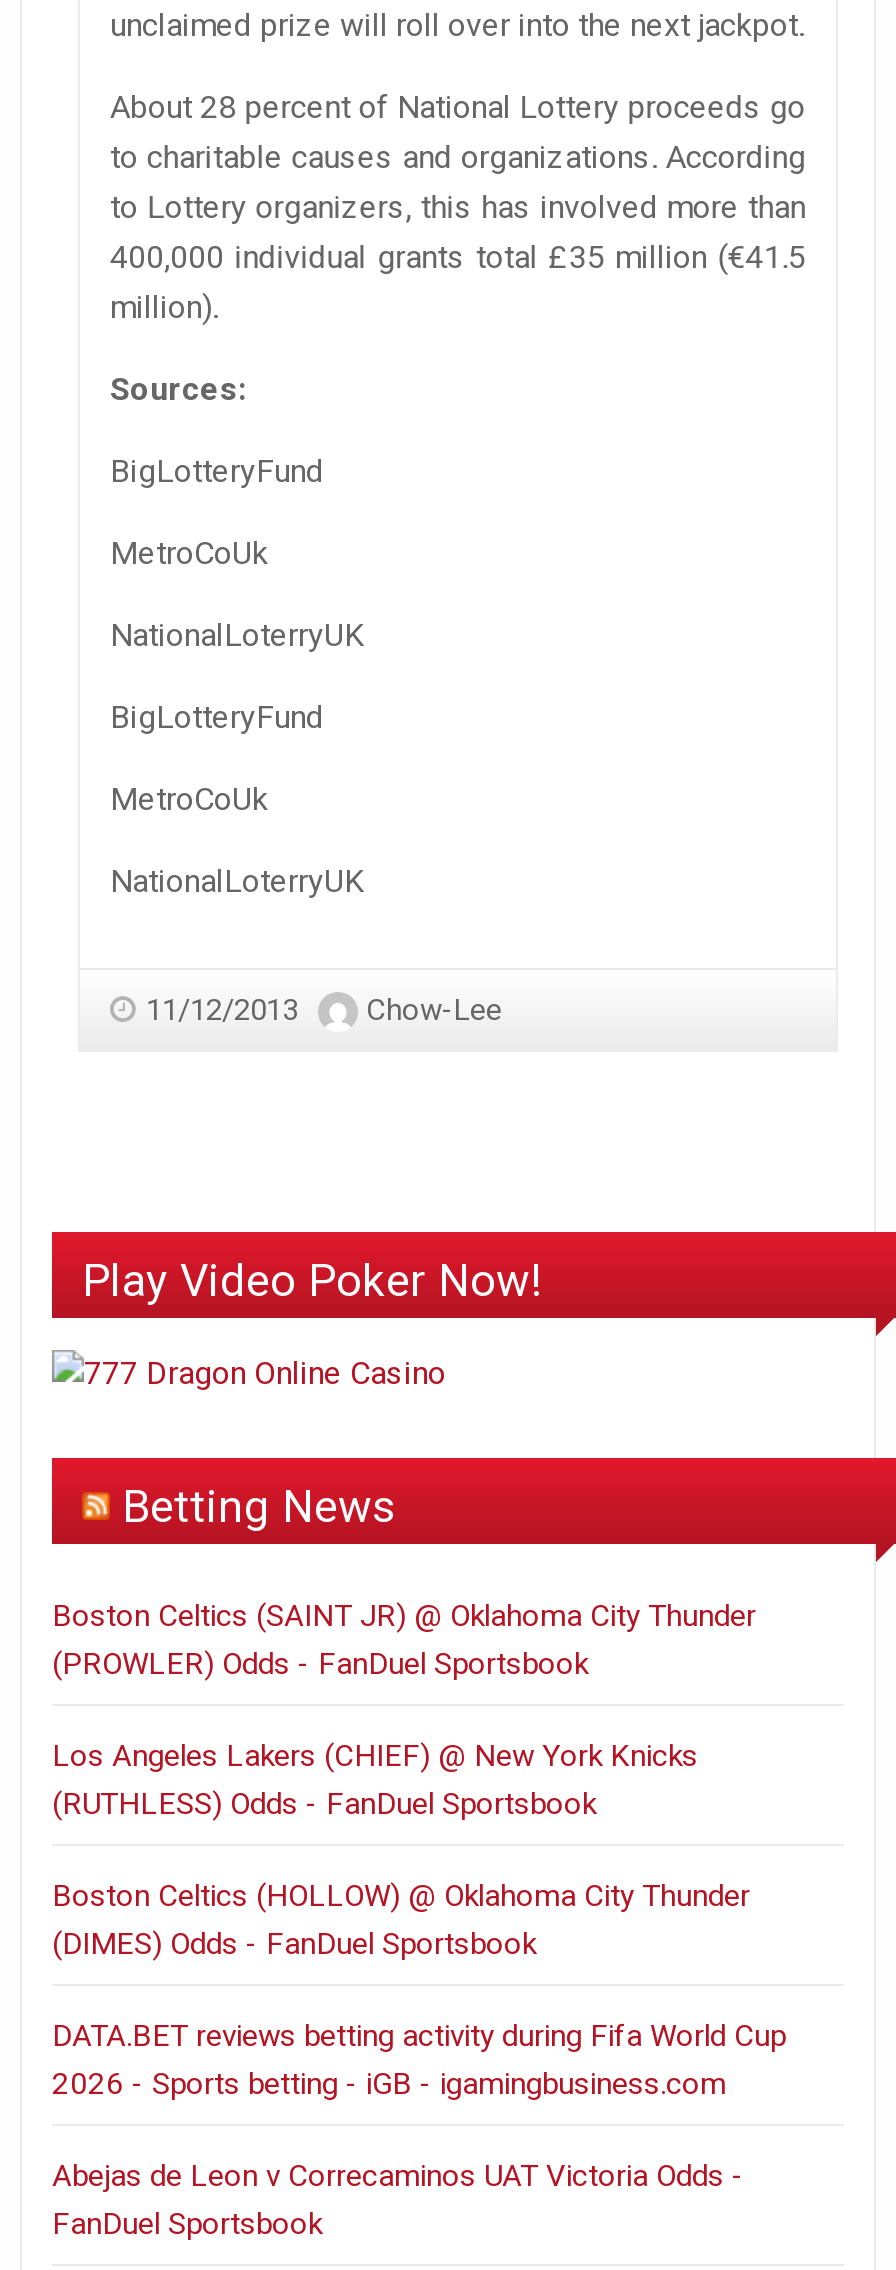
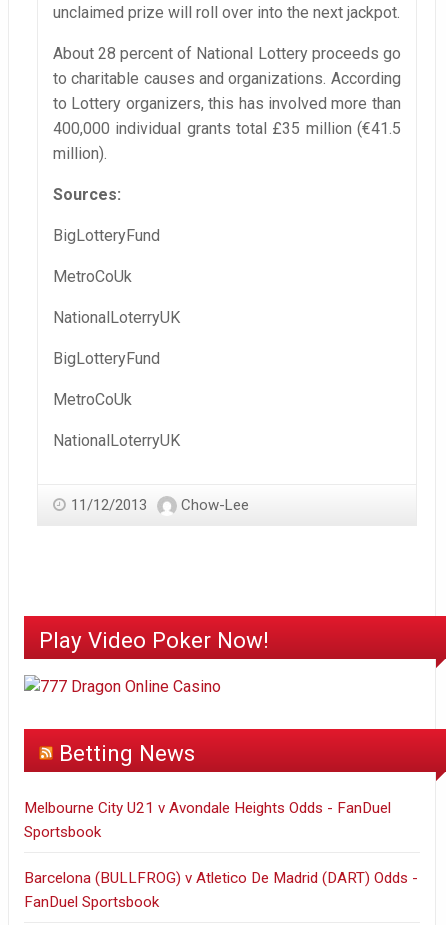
- Boston Celtics (SAINT JR) @ Oklahoma City Thunder
- (PROWLER) Odds - FanDuel Sportsbook
- Los Angeles Lakers (CHIEF) @ New York Knicks
- (RUTHLESS) Odds - FanDuel Sportsbook
- Boston Celtics (HOLLOW) @ Oklahoma City Thunder
- (DIMES) Odds - FanDuel Sportsbook
- DATA.BET reviews betting activity during Fifa World Cup
- 2026 - Sports betting - iGB - igamingbusiness.com
- Abejas de Leon v Correcaminos UAT Victoria Odds -
+ Melbourne City U21 v Avondale Heights Odds - FanDuel
+ Sportsbook
+ Barcelona (BULLFROG) v Atletico De Madrid (DART) Odds -
